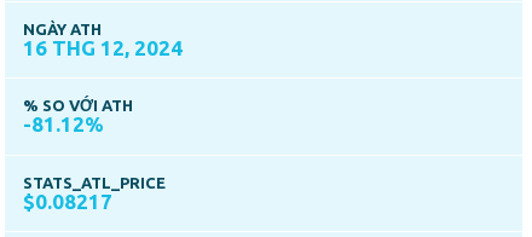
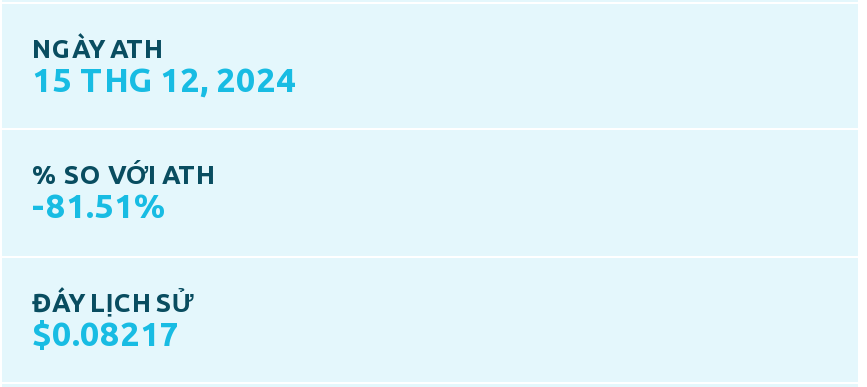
- 16 THG 12, 2024
+ 15 THG 12, 2024

- -81.12%
+ -81.51%

- STATS_ATL_PRICE
+ ĐÁY LỊCH SỬ
